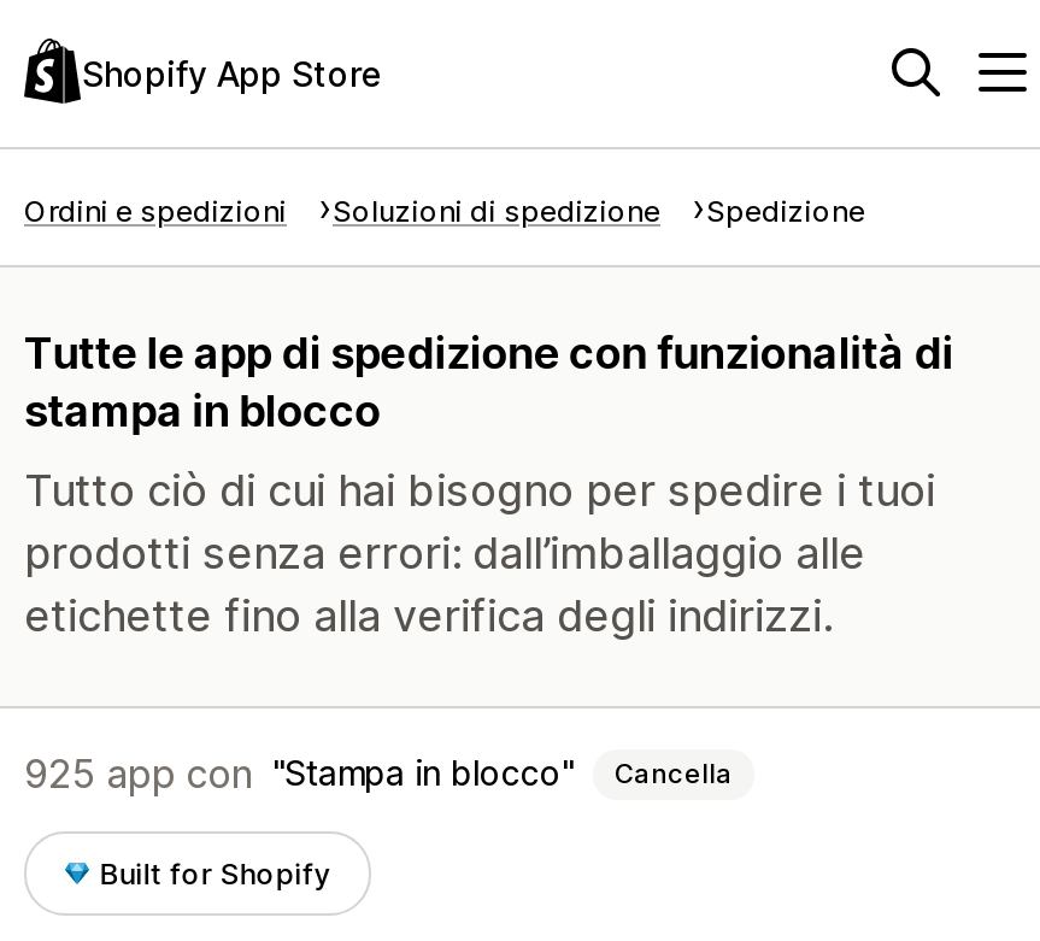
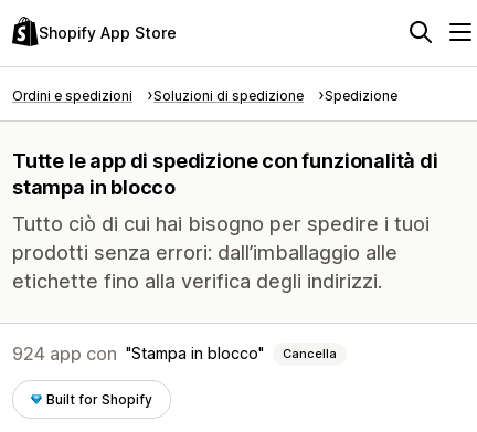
- 925 app con Stampa in blocco Cancella
+ 924 app con Stampa in blocco Cancella
